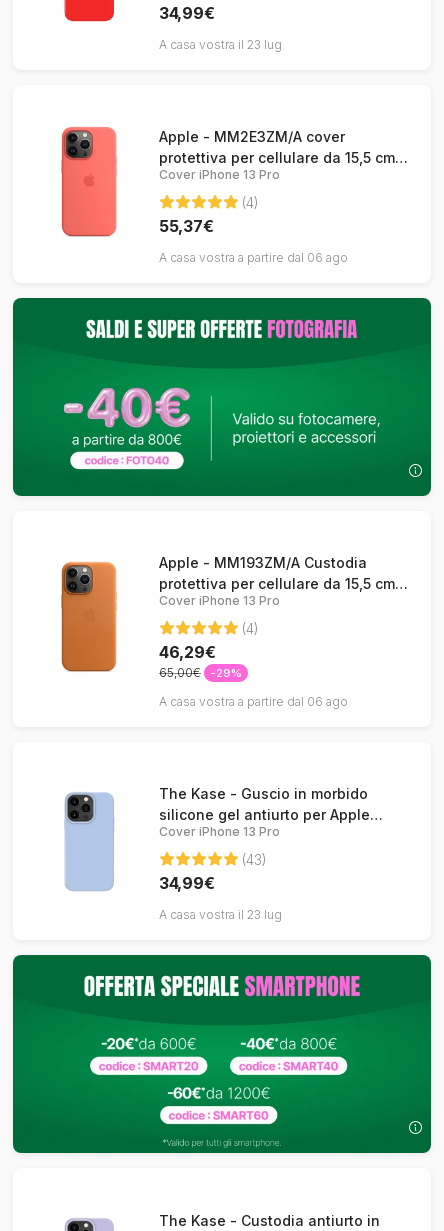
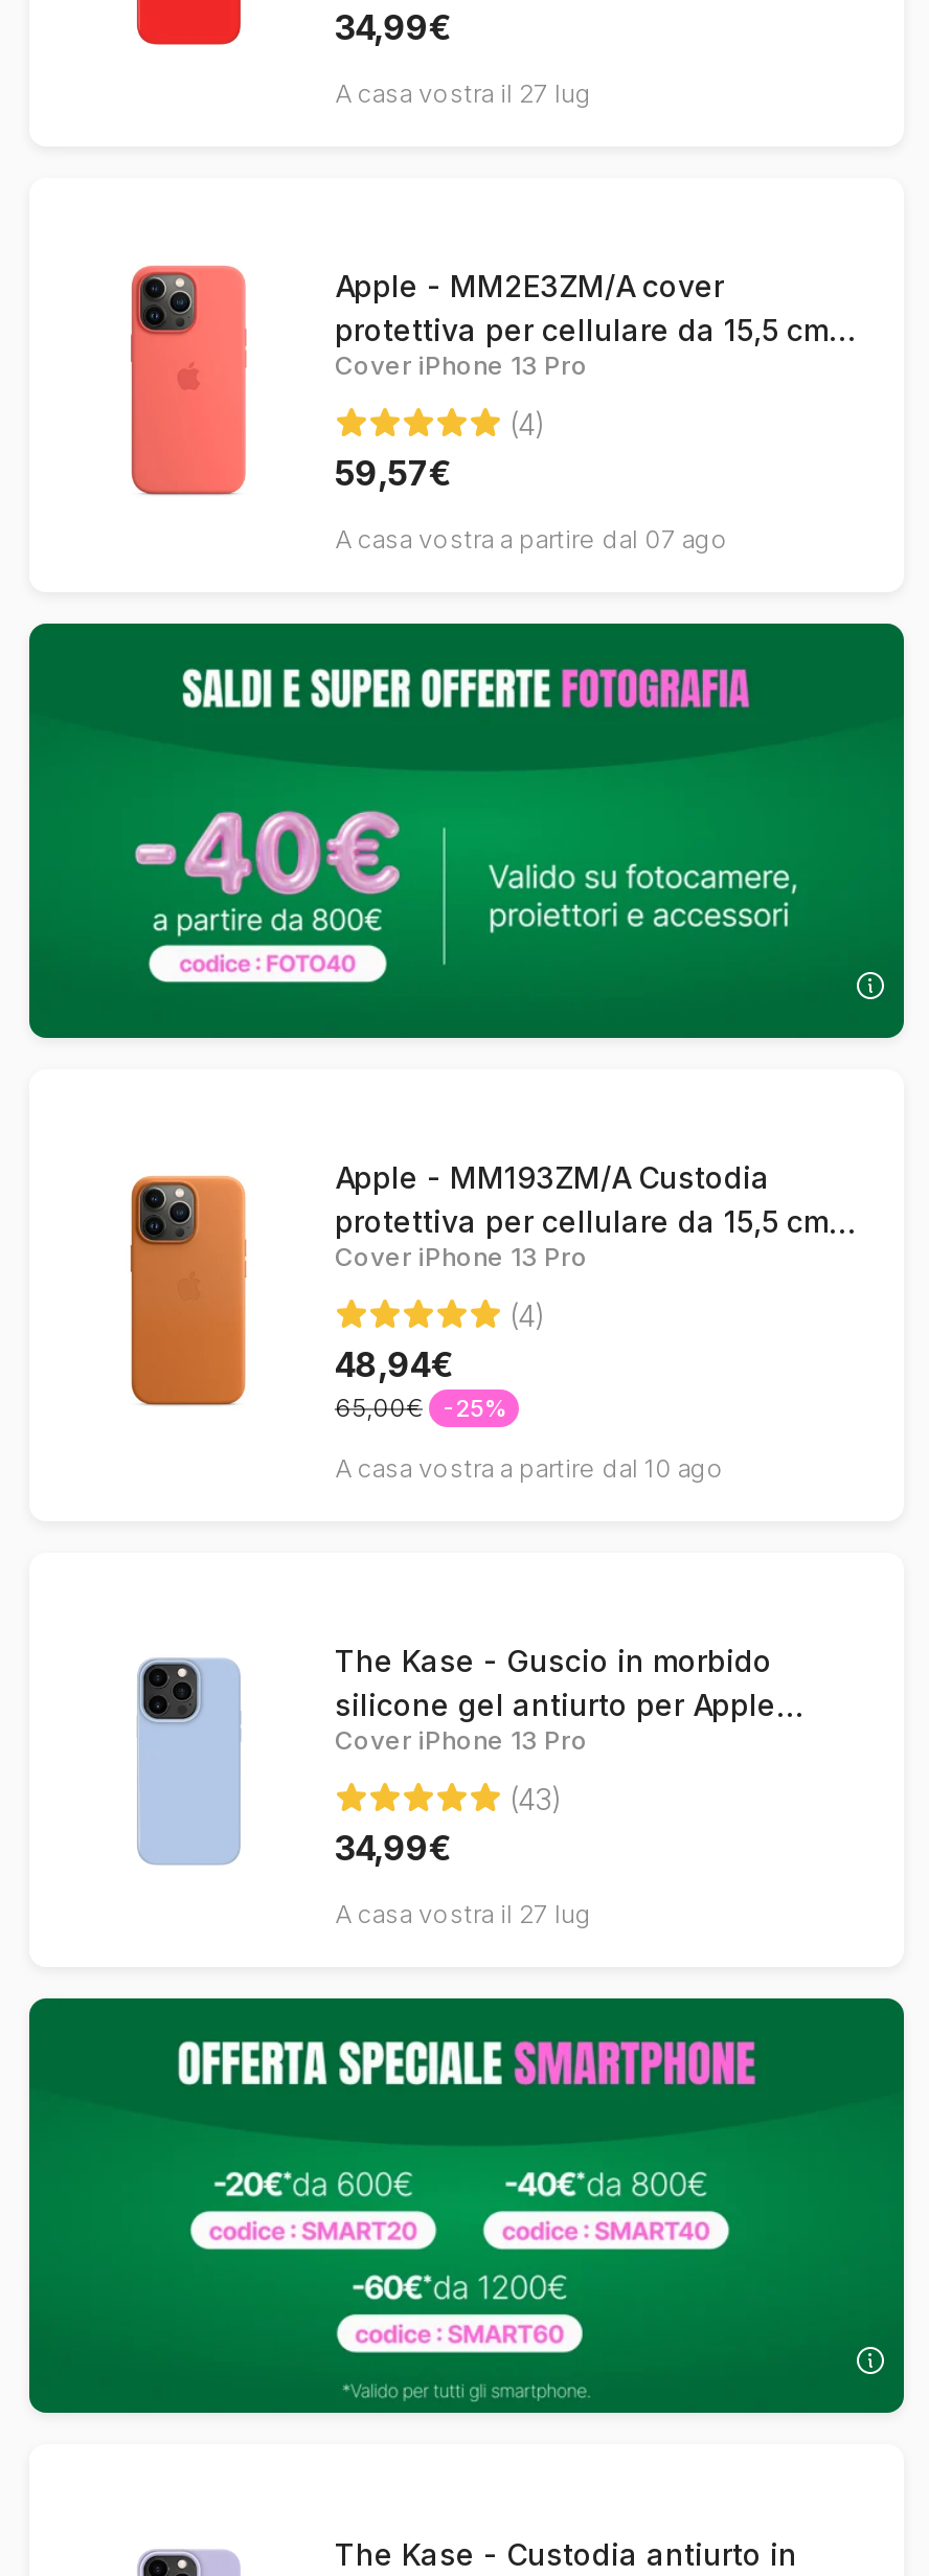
- A casa vostra il 23 lug
+ A casa vostra il 27 lug

- 55,37€
+ 59,57€

- A casa vostra a partire dal 06 ago
+ A casa vostra a partire dal 07 ago

- 46,29€
+ 48,94€

- 65,00€ -29%
+ 65,00€ -25%

- A casa vostra a partire dal 06 ago
+ A casa vostra a partire dal 10 ago

- A casa vostra il 23 lug
+ A casa vostra il 27 lug
